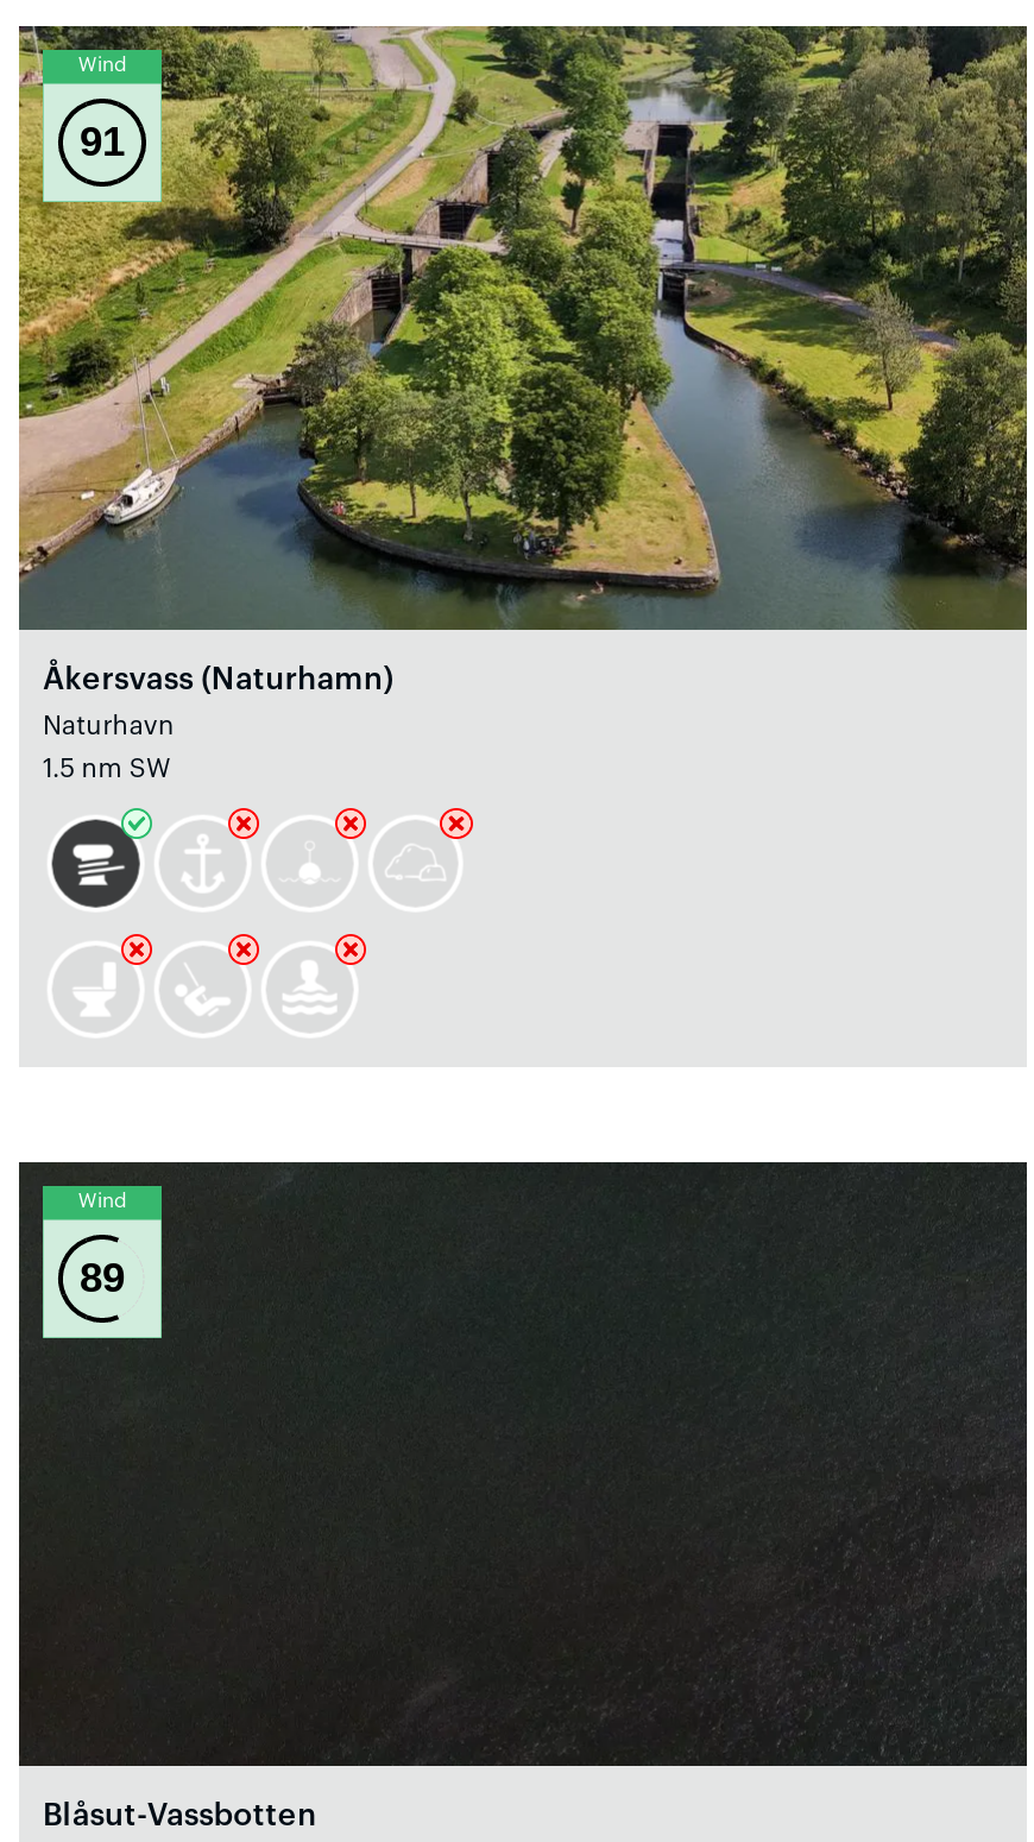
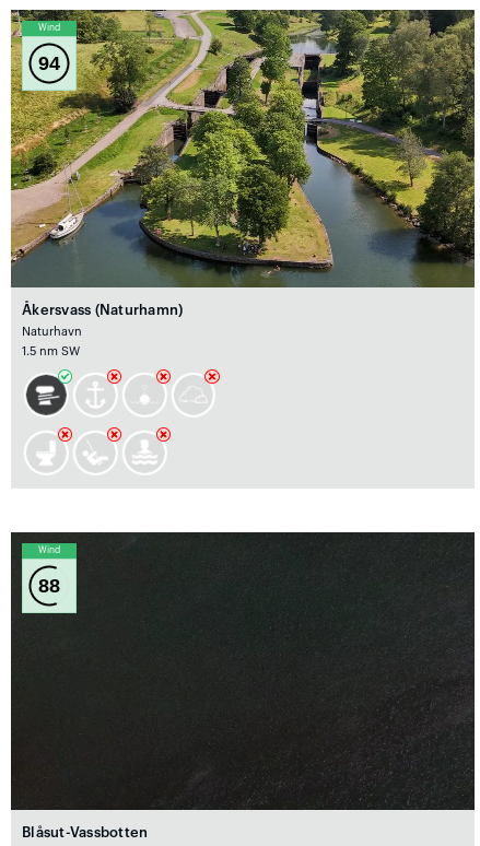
- 91
+ 94

- 89
+ 88
